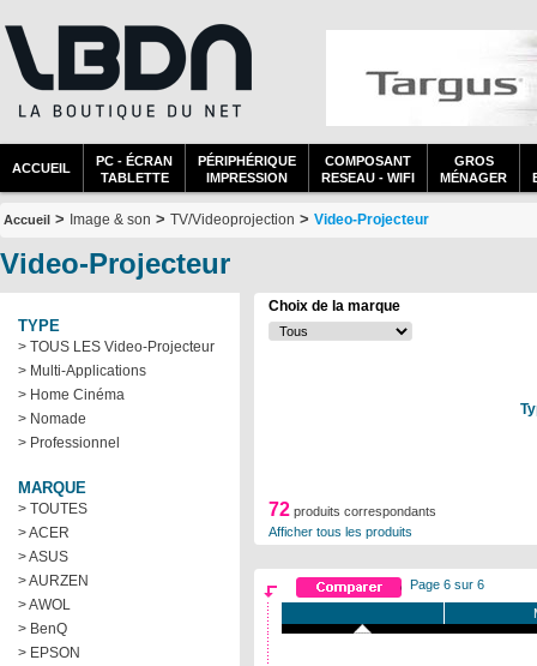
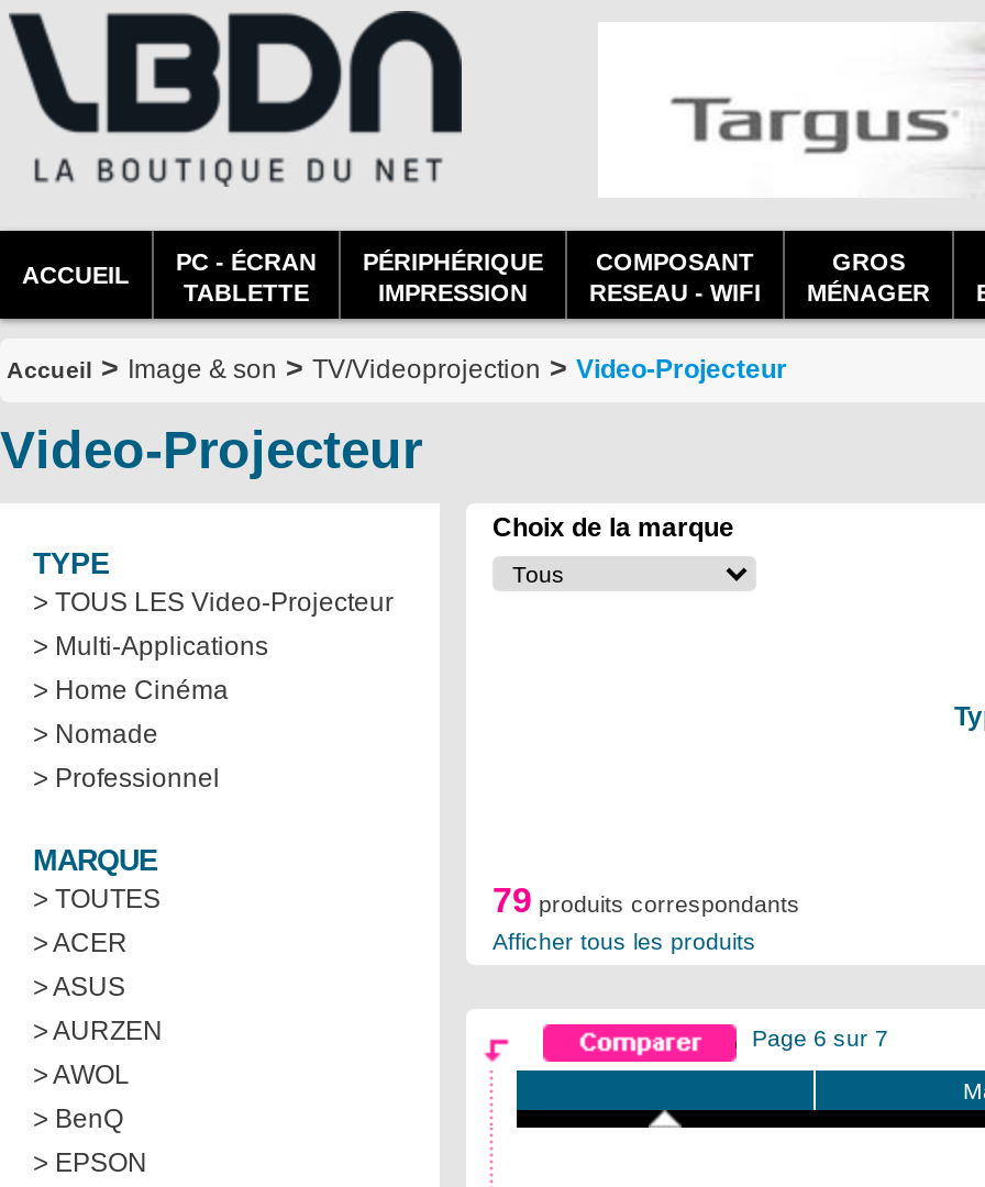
- 72 produits correspondants
+ 79 produits correspondants

- Page 6 sur 6
+ Page 6 sur 7
